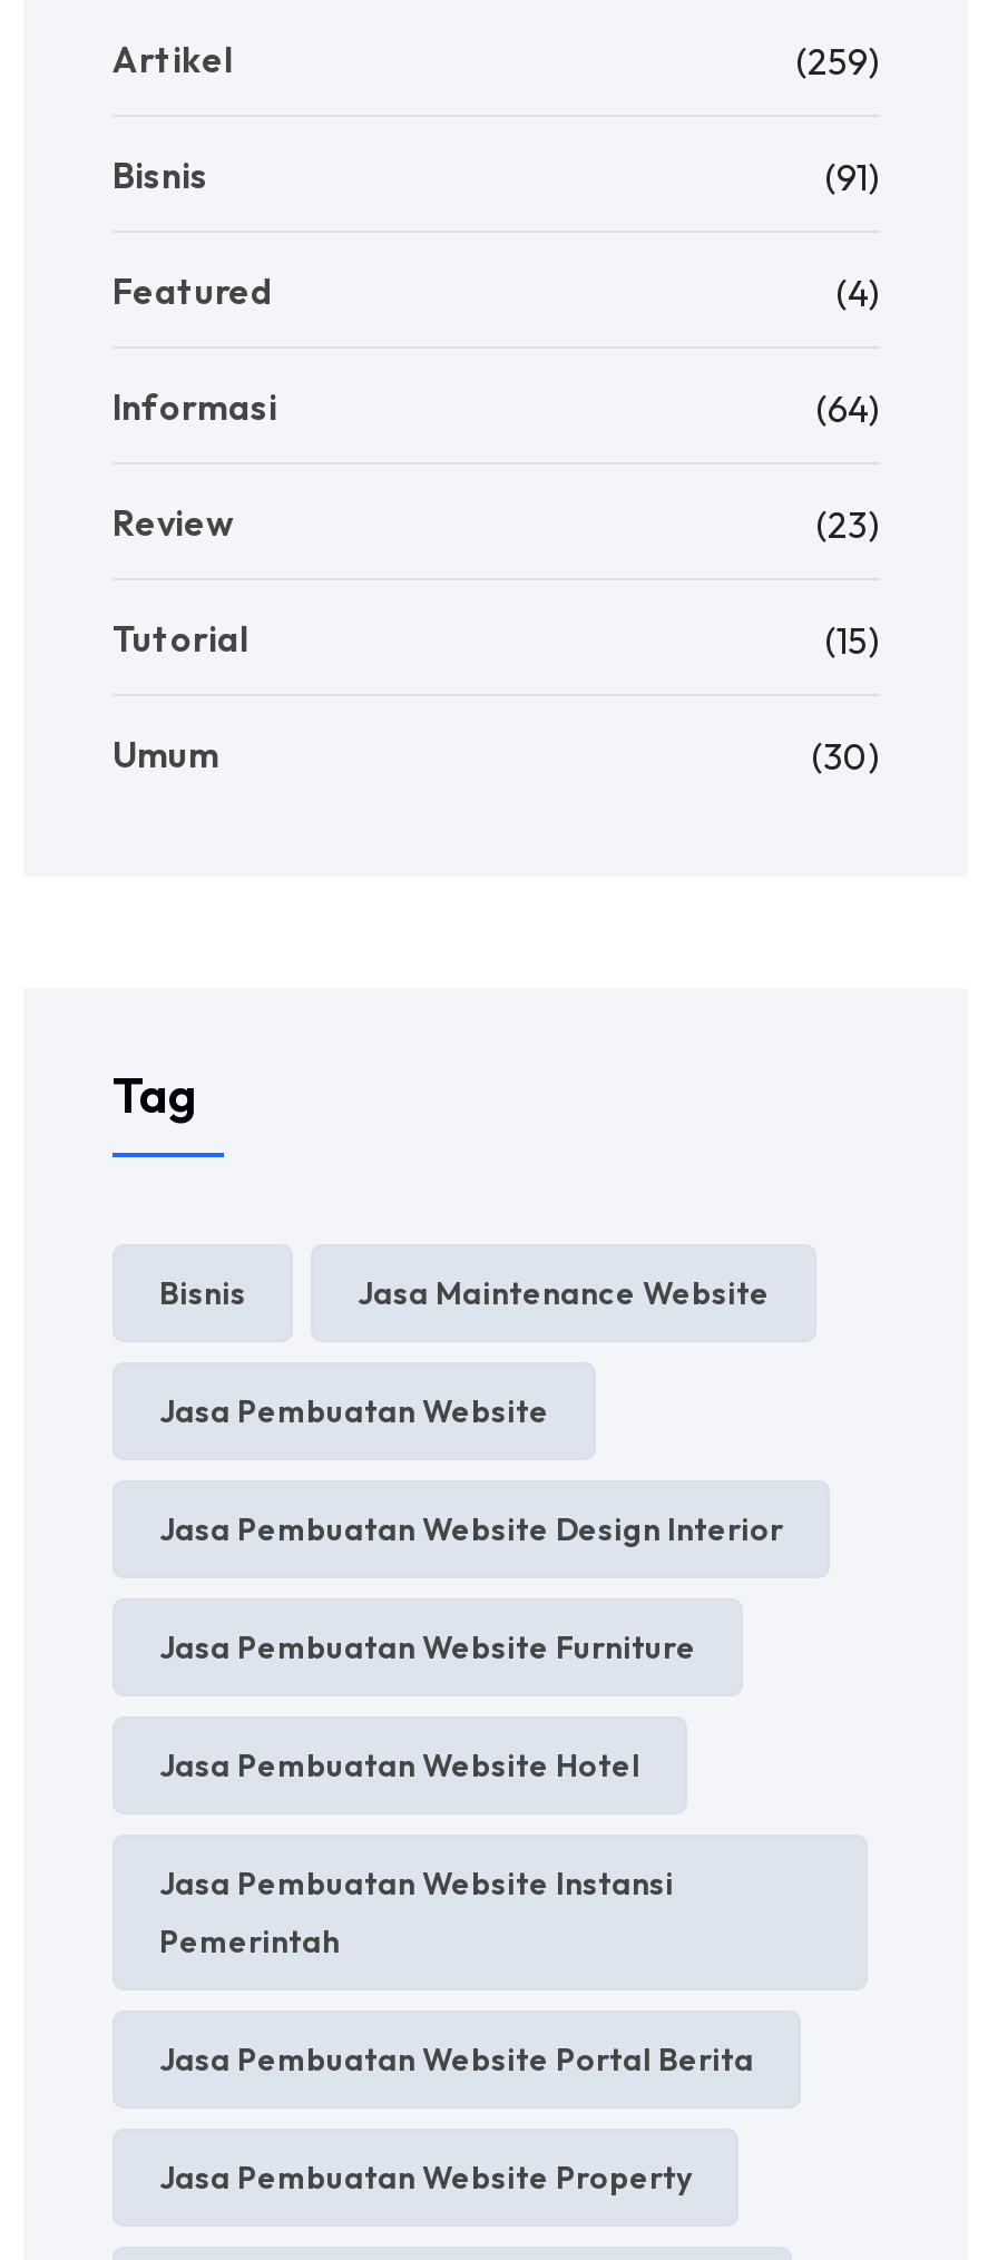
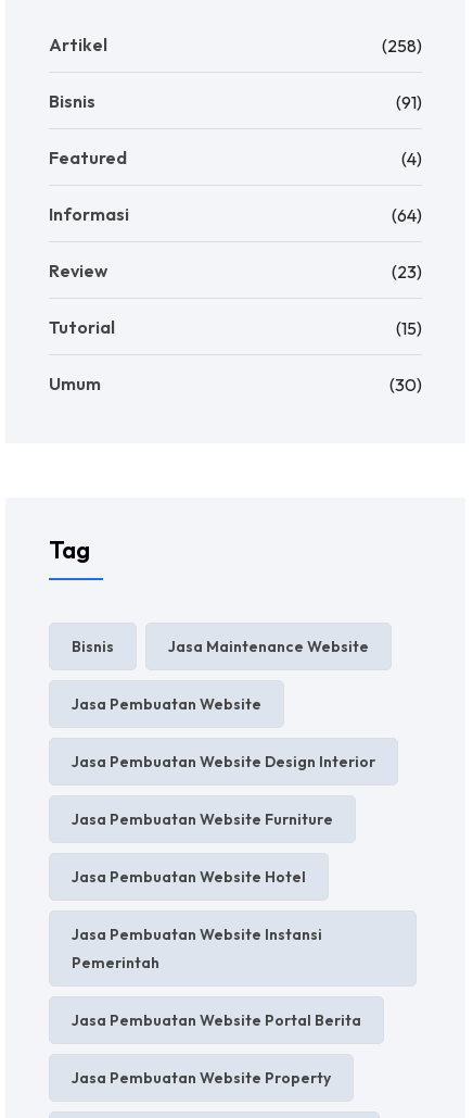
- (259)
+ (258)
